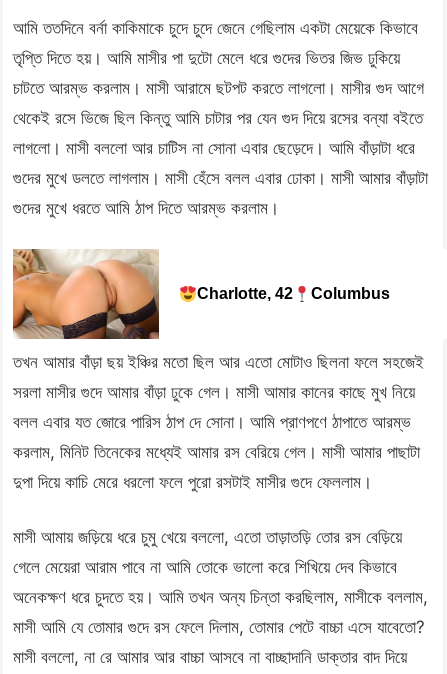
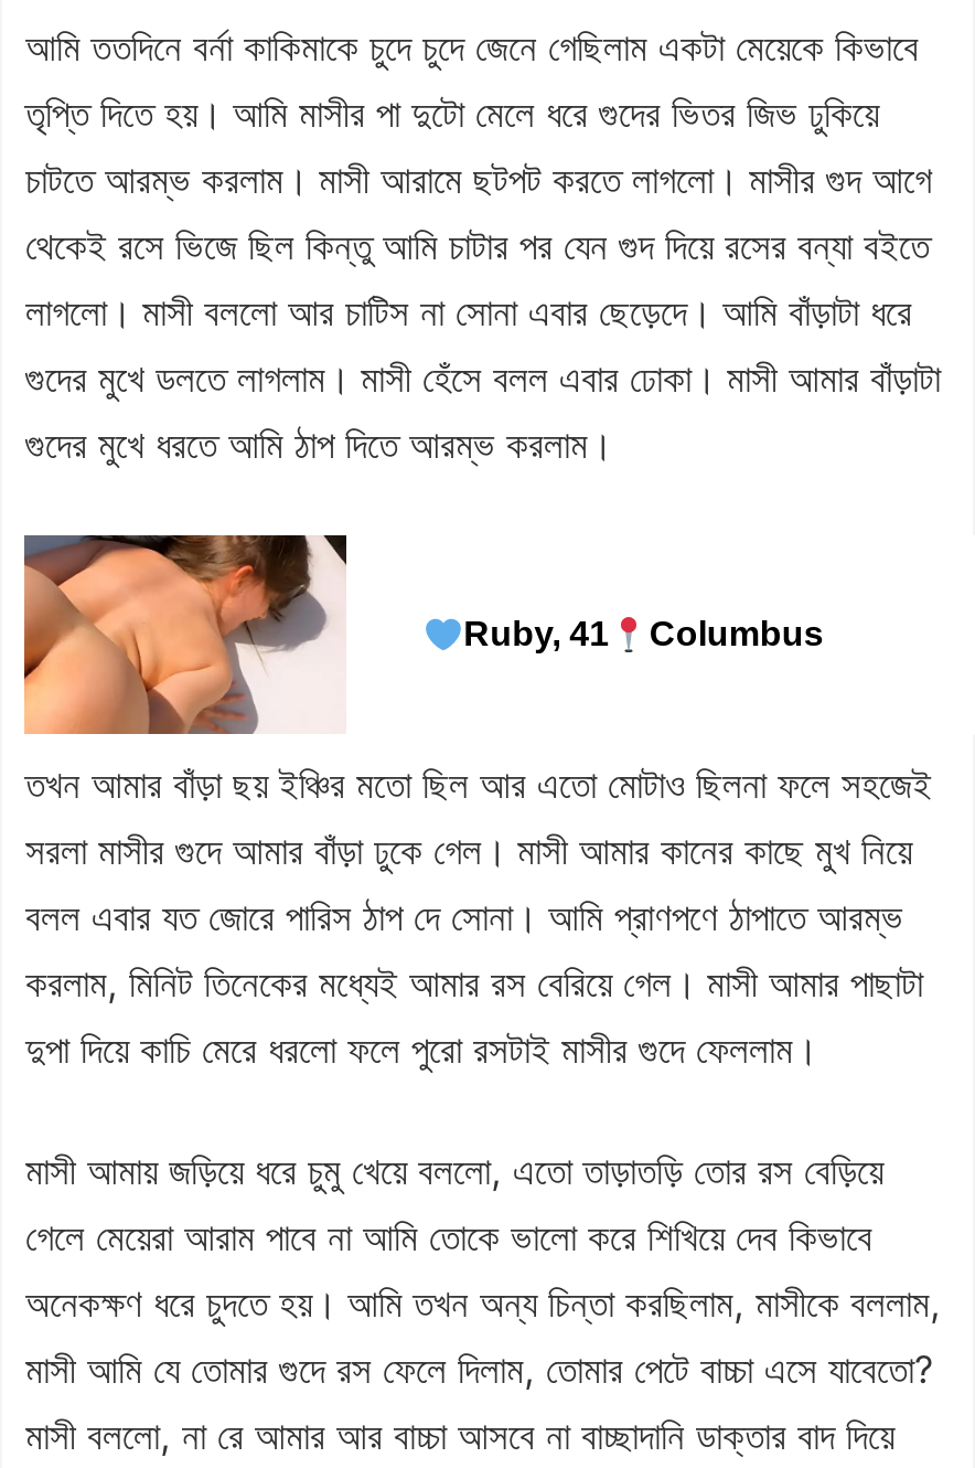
- [image]
+ [image]

- Charlotte, 42 Columbus
+ Ruby, 41 Columbus
